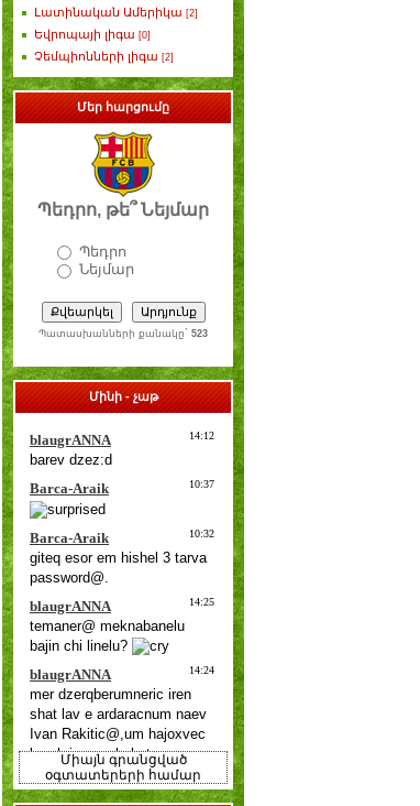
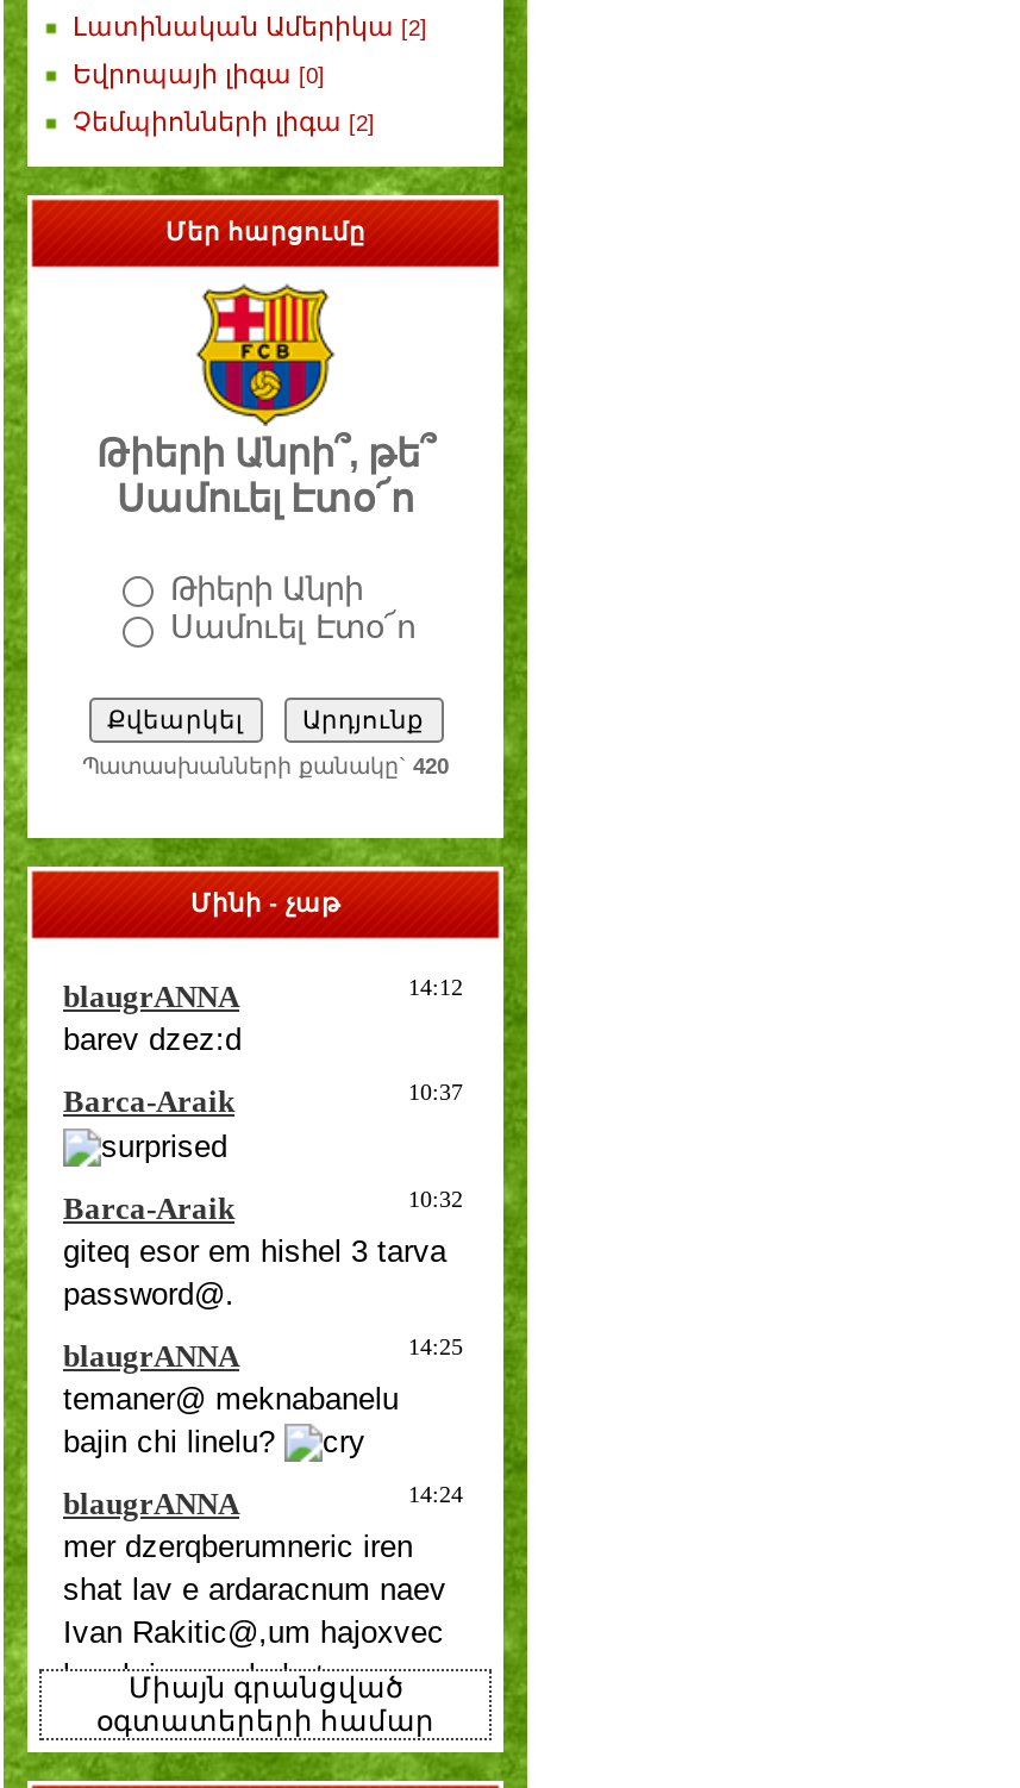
- Պեդրո, թե՞ Նեյմար
+ Թիերի Անրի՞, թե՞
+ Սամուել Էտօ՜ո

- Պեդրո
- Նեյմար
+ Թիերի Անրի
+ Սամուել Էտօ՜ո

- Պատասխանների քանակը` 523
+ Պատասխանների քանակը` 420
